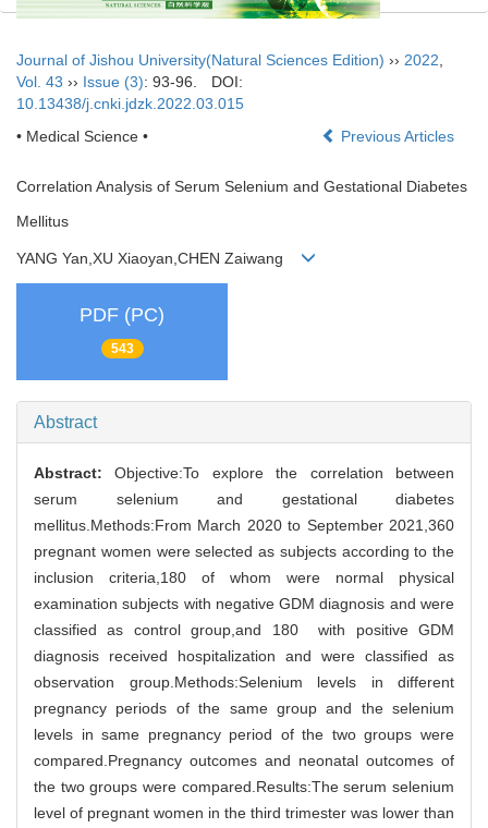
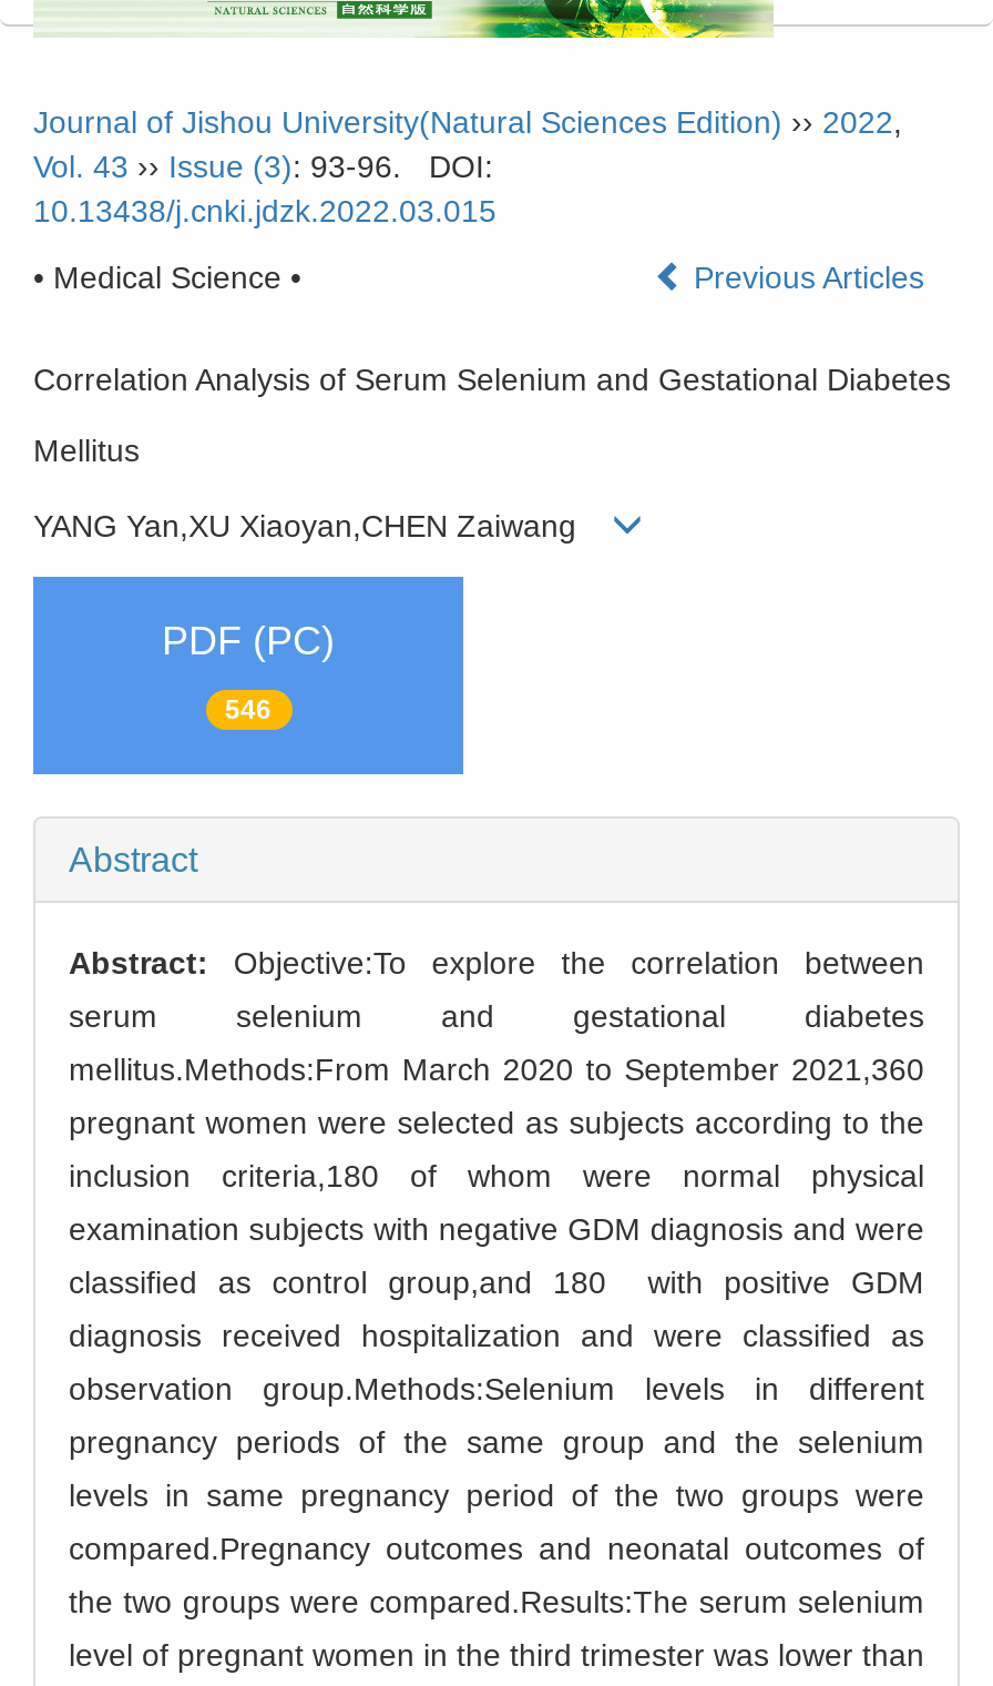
- 543
+ 546
